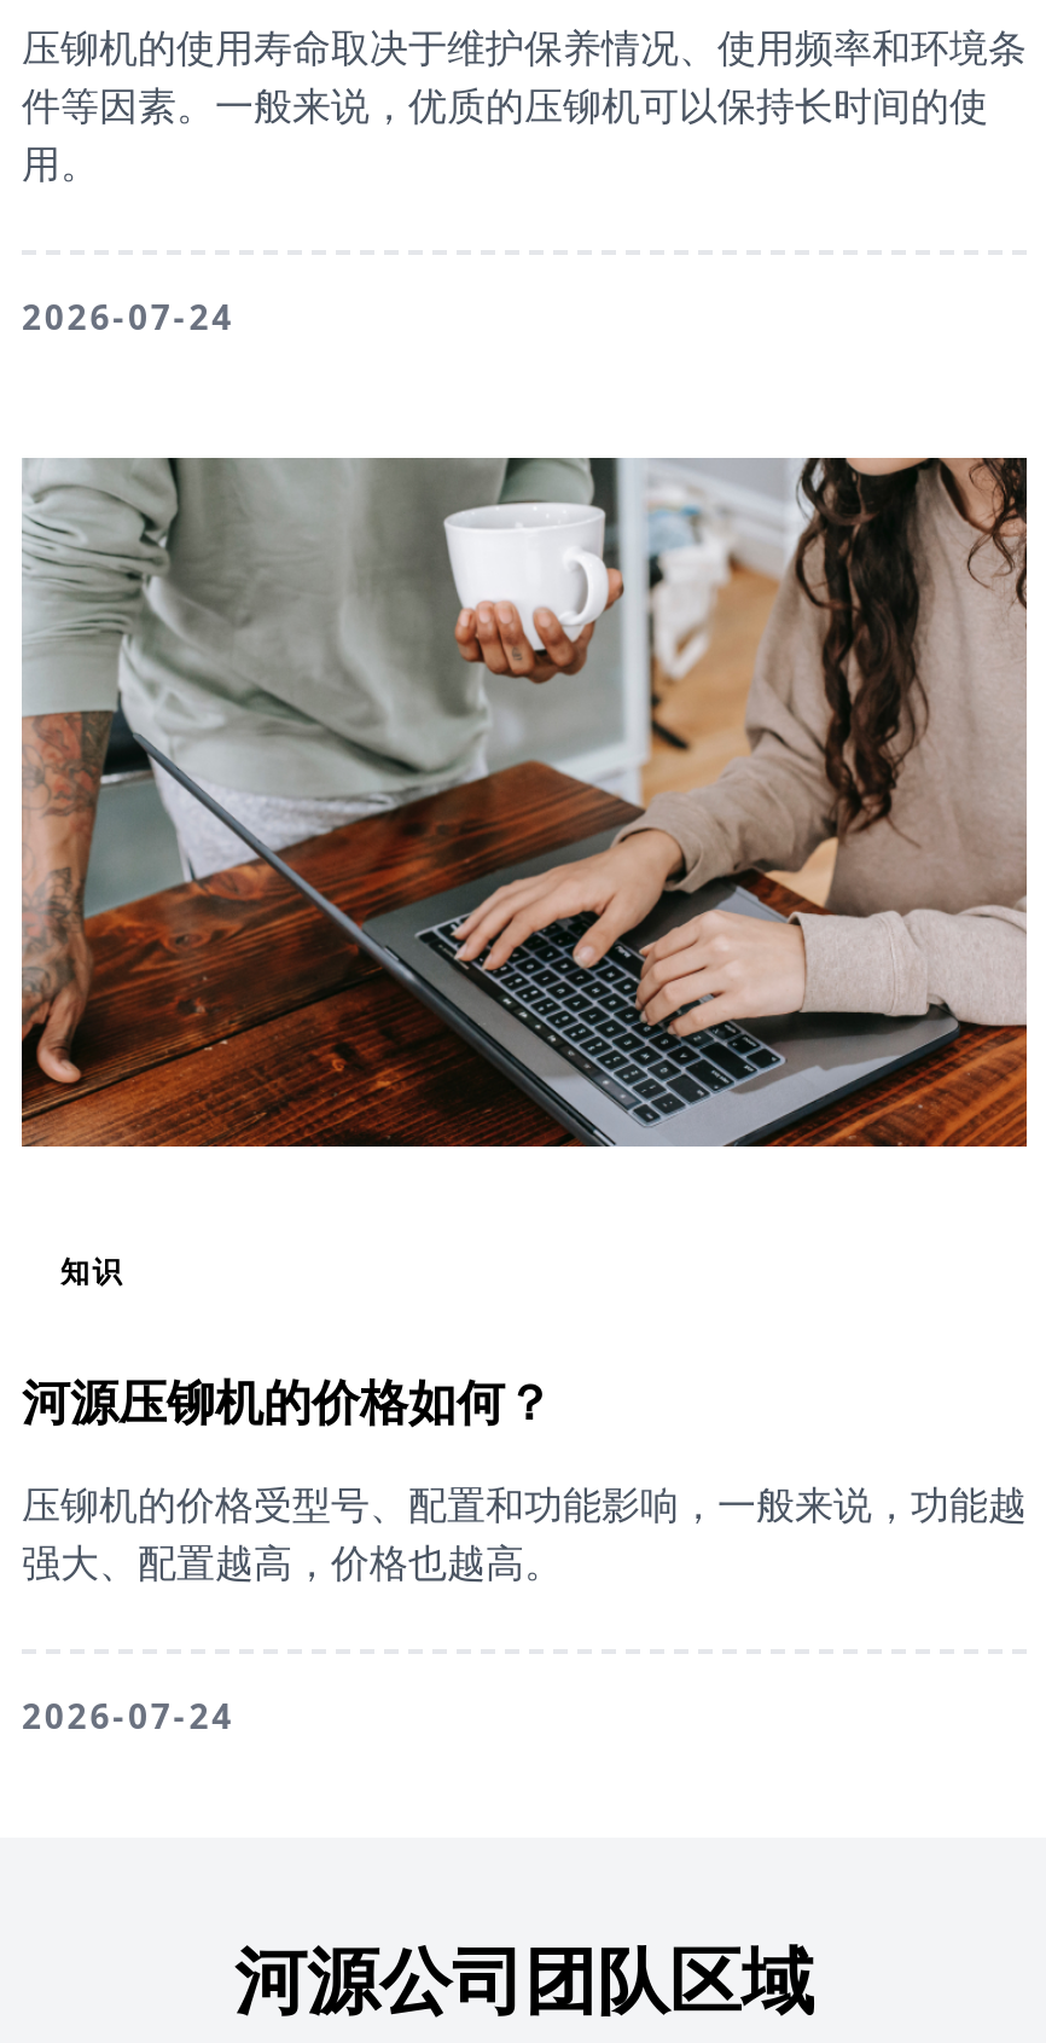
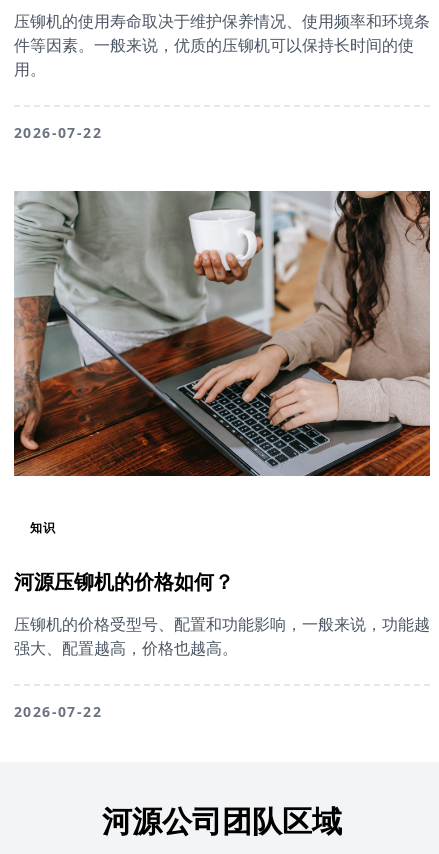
- 2026-07-24
+ 2026-07-22

- 2026-07-24
+ 2026-07-22
